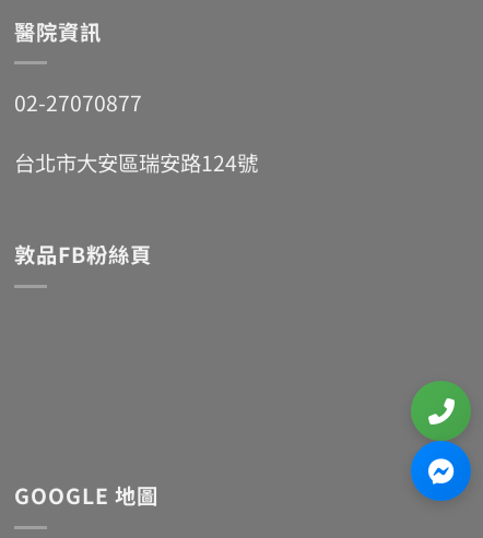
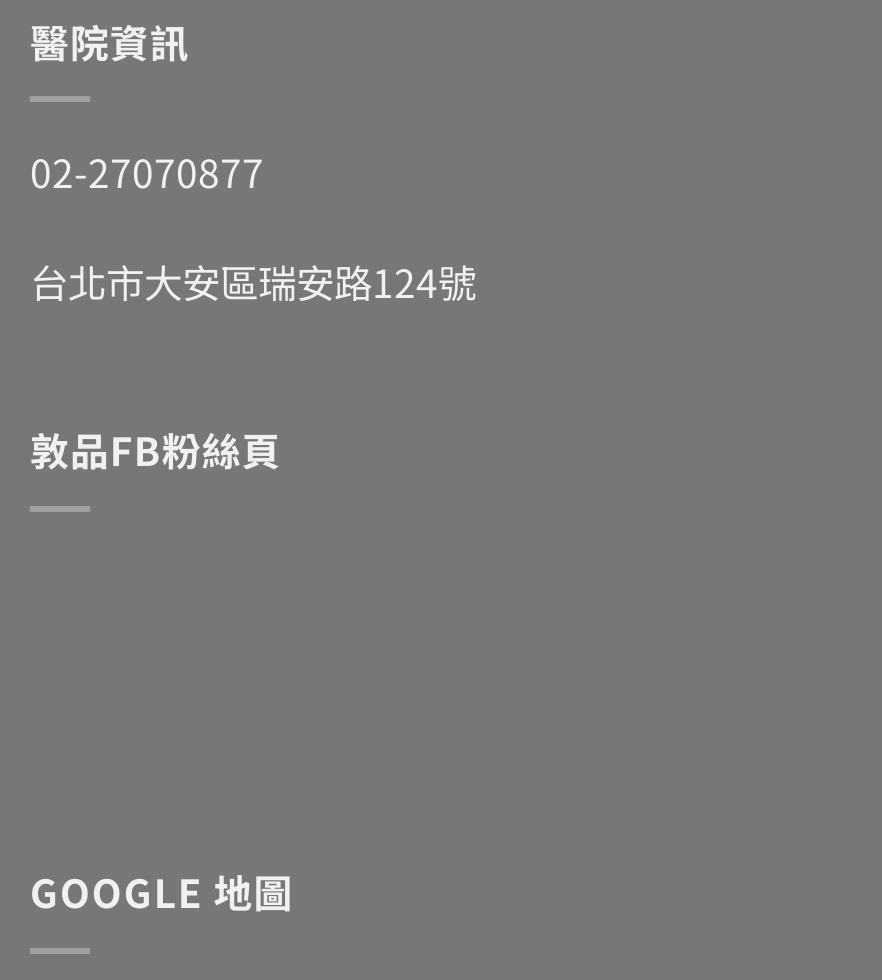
- [image]
